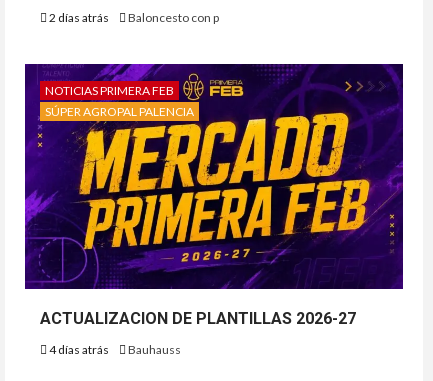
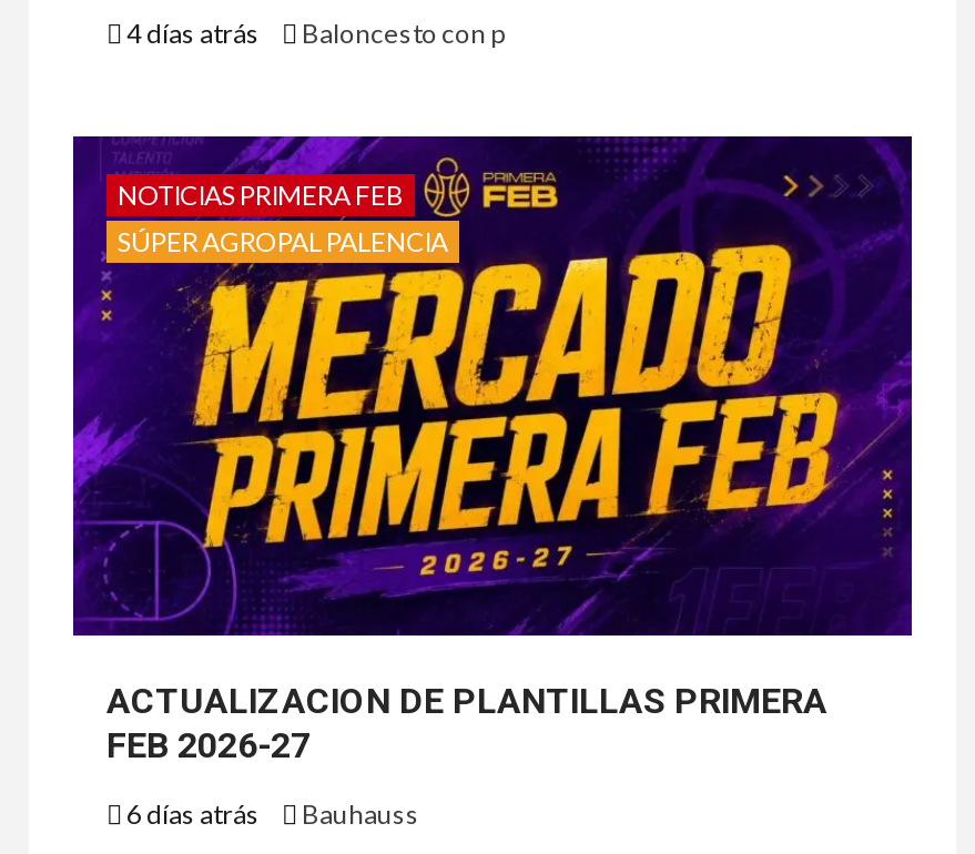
- 2 días atrás Baloncesto con p
+ 4 días atrás Baloncesto con p

- ACTUALIZACION DE PLANTILLAS 2026-27
+ ACTUALIZACION DE PLANTILLAS PRIMERA
+ FEB 2026-27

- 4 días atrás Bauhauss
+ 6 días atrás Bauhauss
